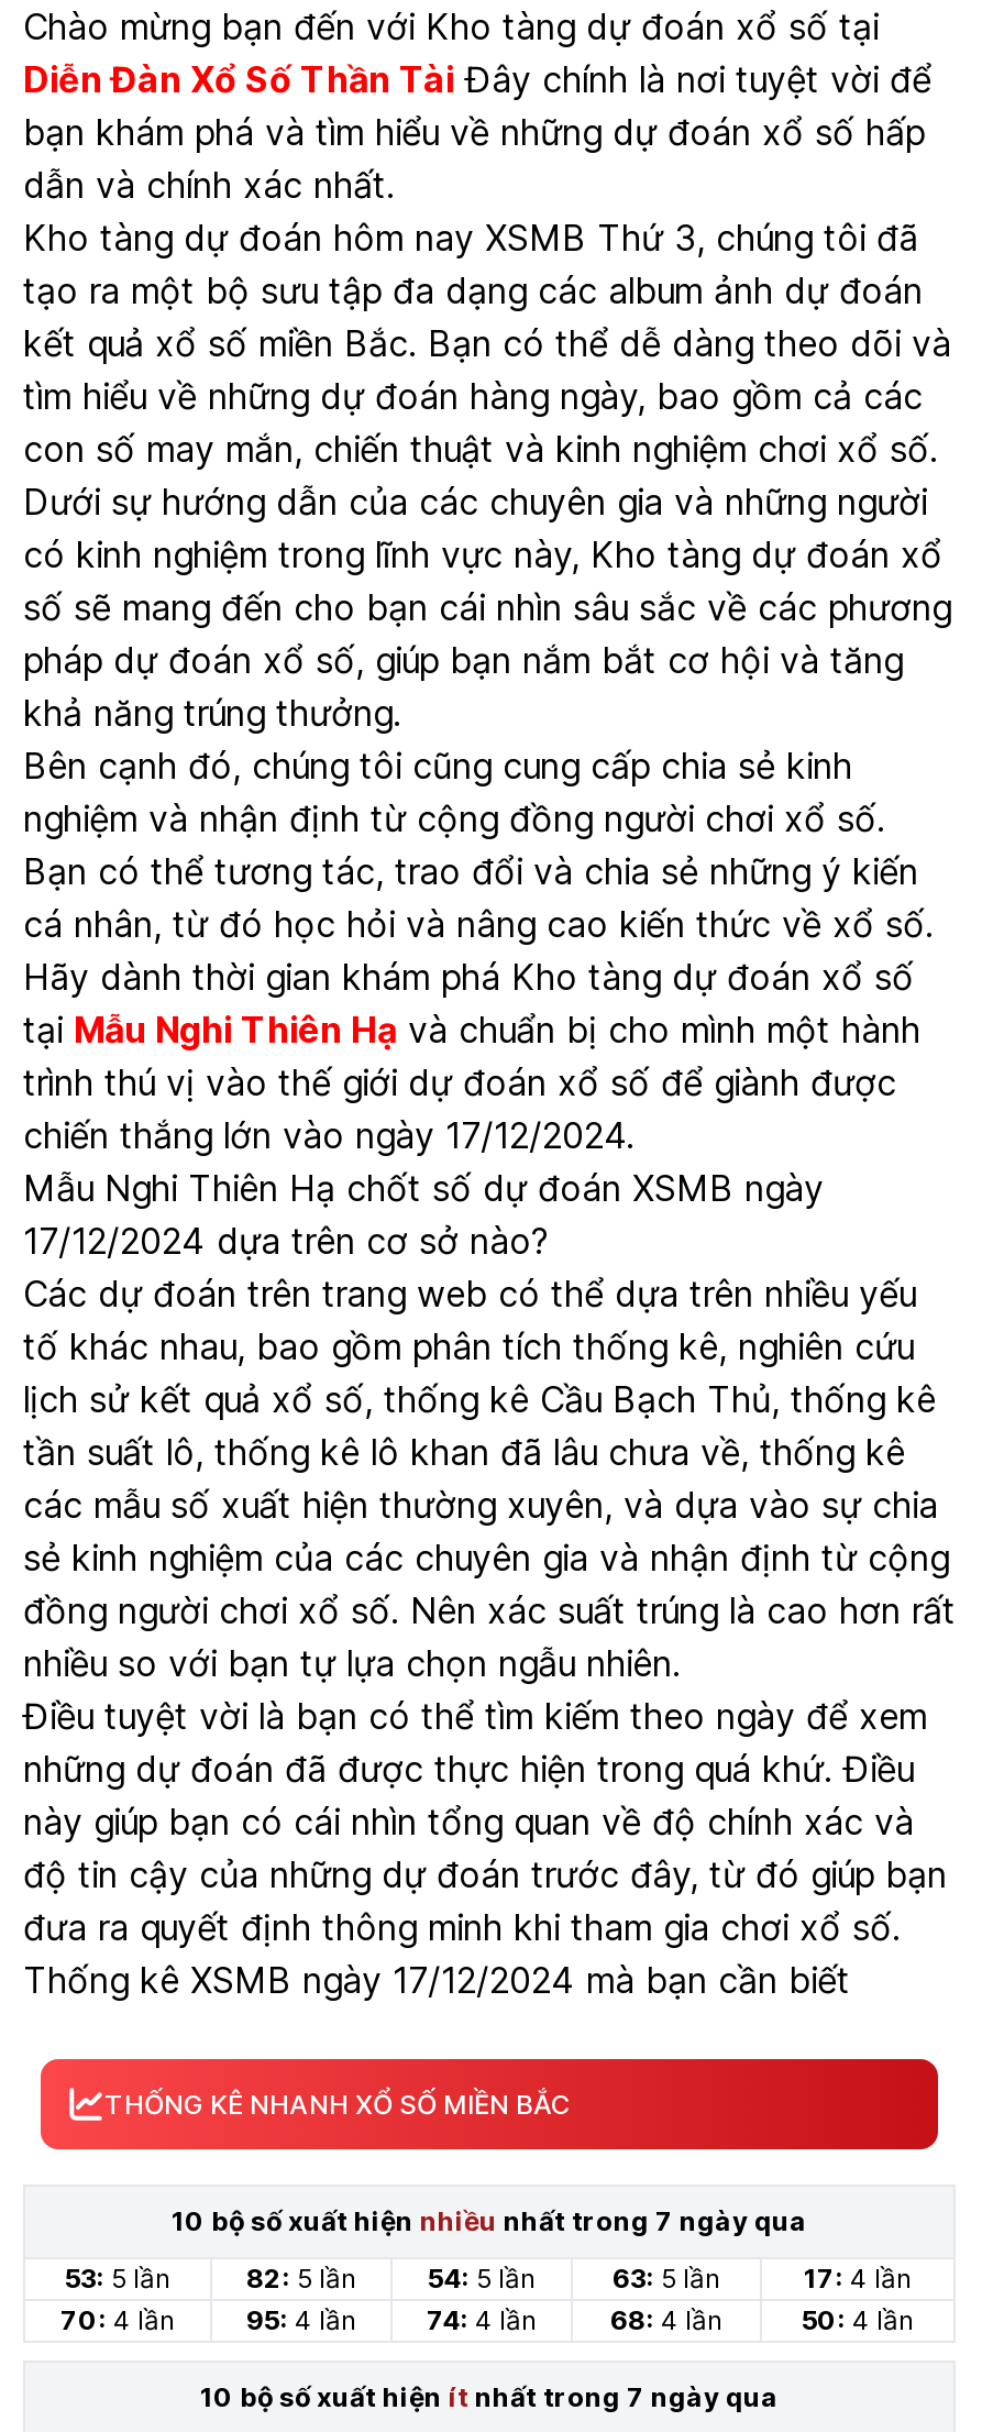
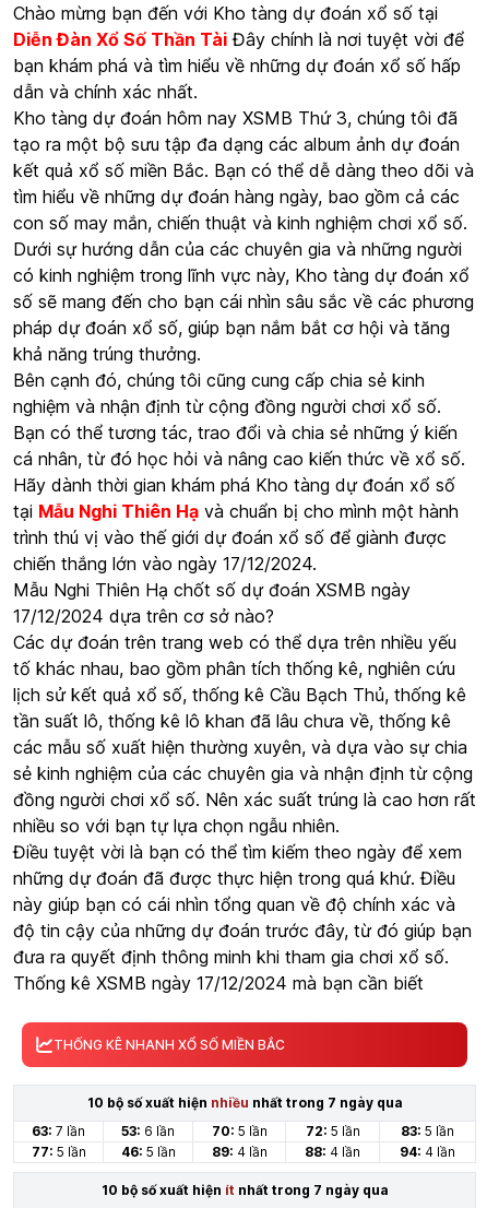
- 53: 5 lần
+ 63: 7 lần

- 82: 5 lần
+ 53: 6 lần

- 54: 5 lần
+ 70: 5 lần

- 63: 5 lần
+ 72: 5 lần

- 17: 4 lần
+ 83: 5 lần

- 70: 4 lần
+ 77: 5 lần

- 95: 4 lần
+ 46: 5 lần

- 74: 4 lần
+ 89: 4 lần

- 68: 4 lần
+ 88: 4 lần

- 50: 4 lần
+ 94: 4 lần
